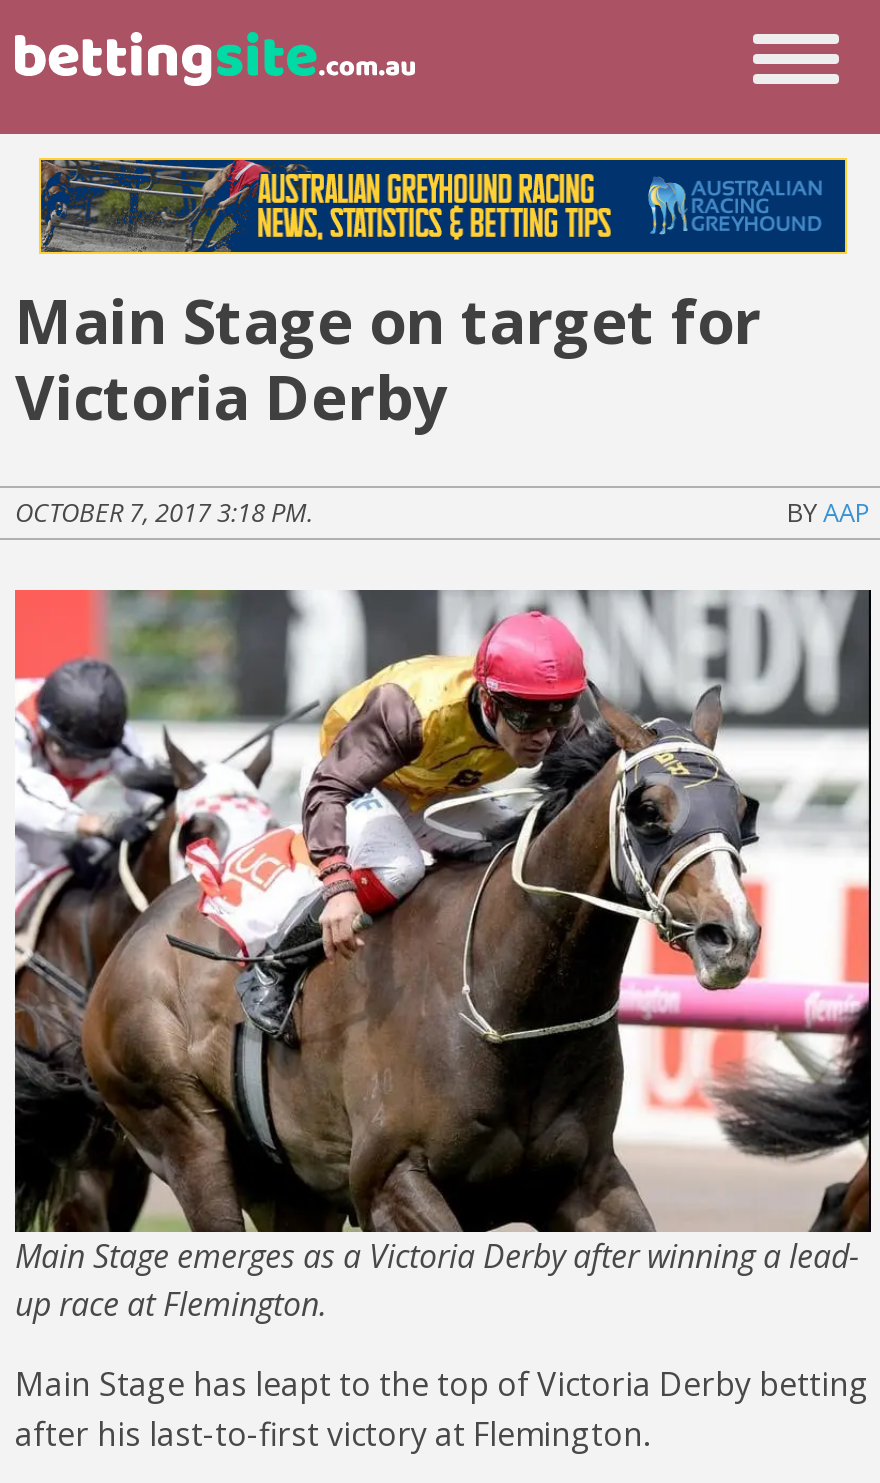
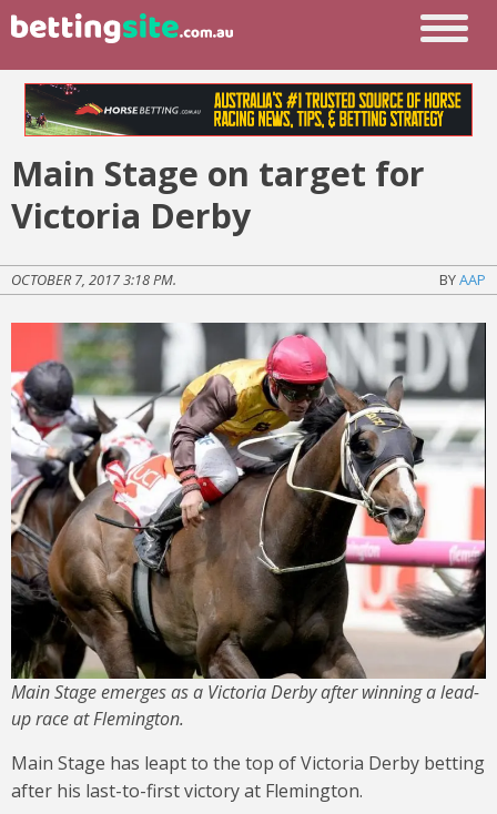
- [image]
+ [image]
